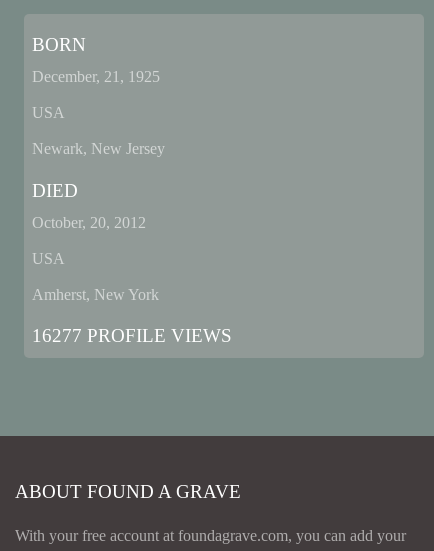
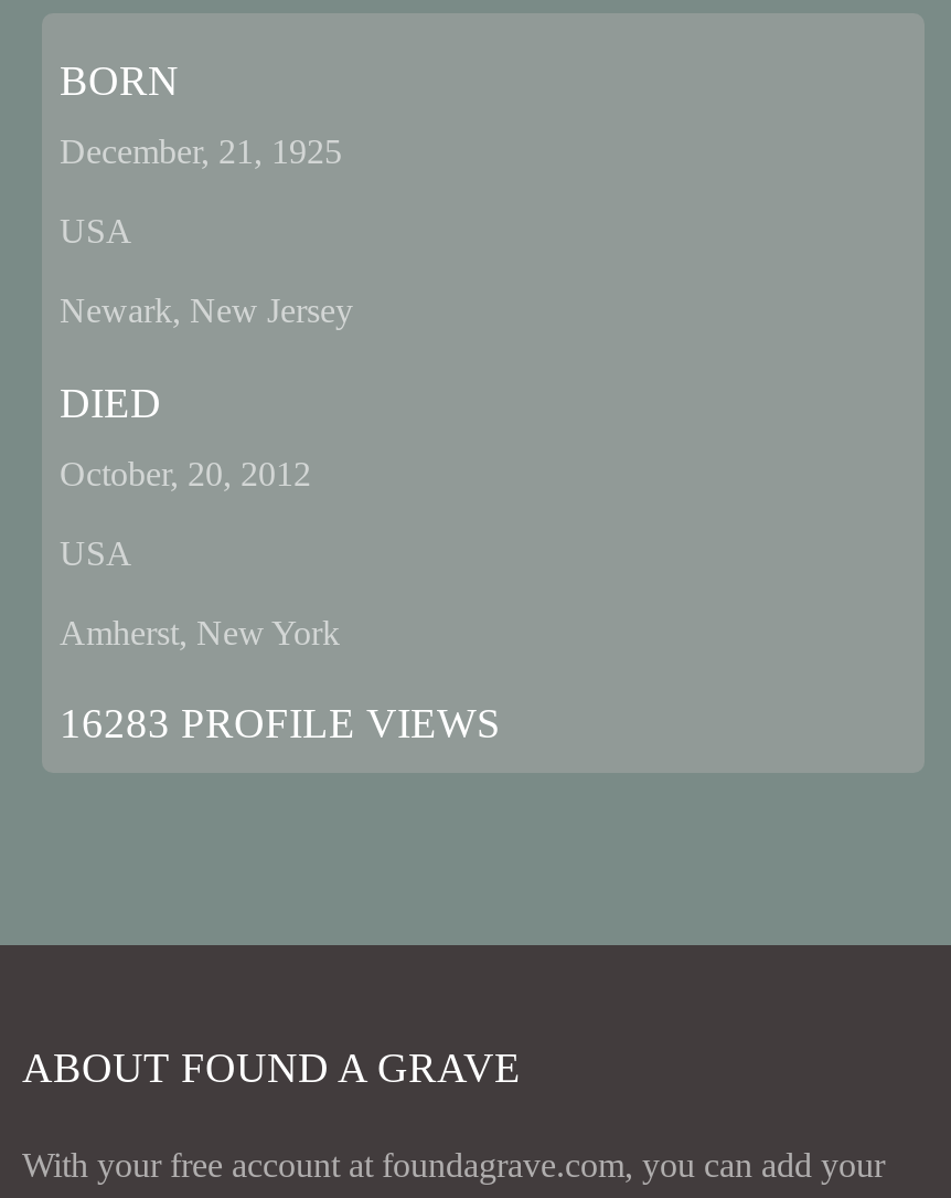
- 16277 PROFILE VIEWS
+ 16283 PROFILE VIEWS
